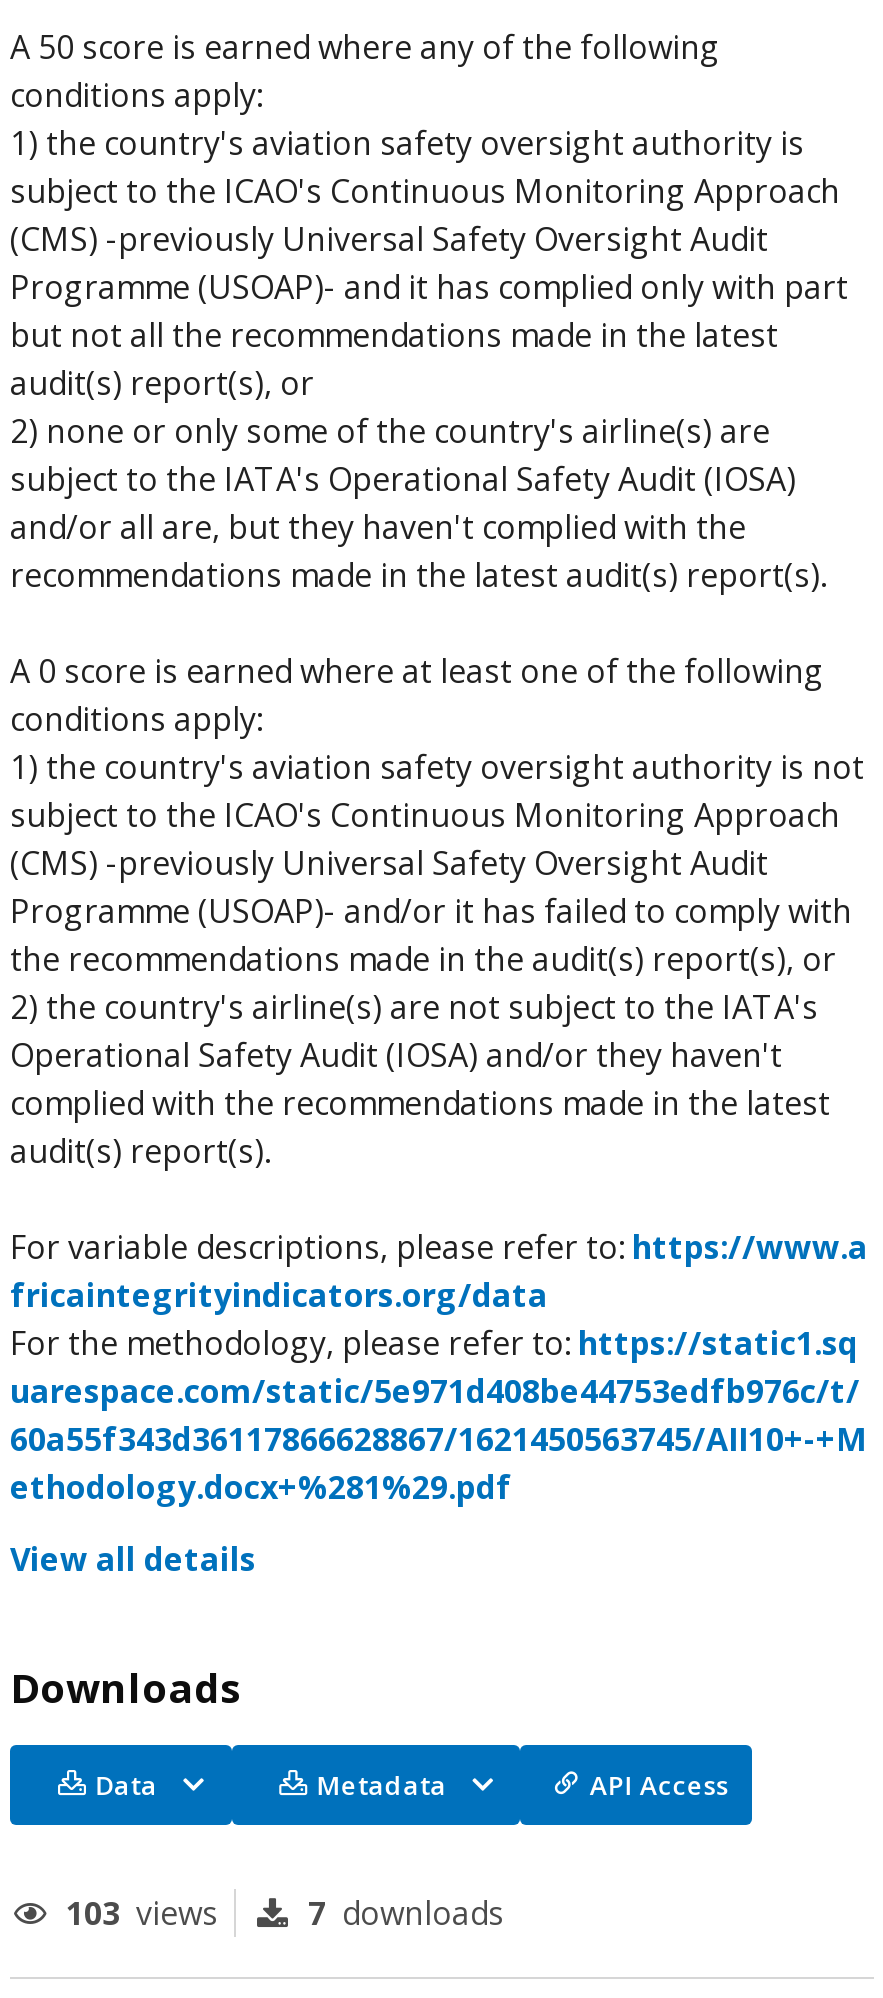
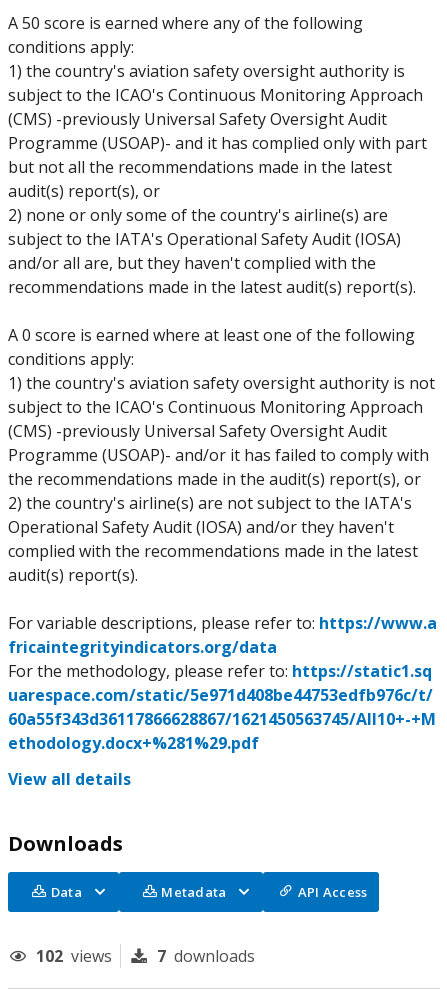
- 103 views
+ 102 views
